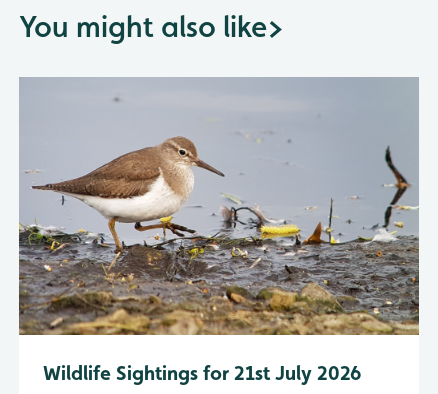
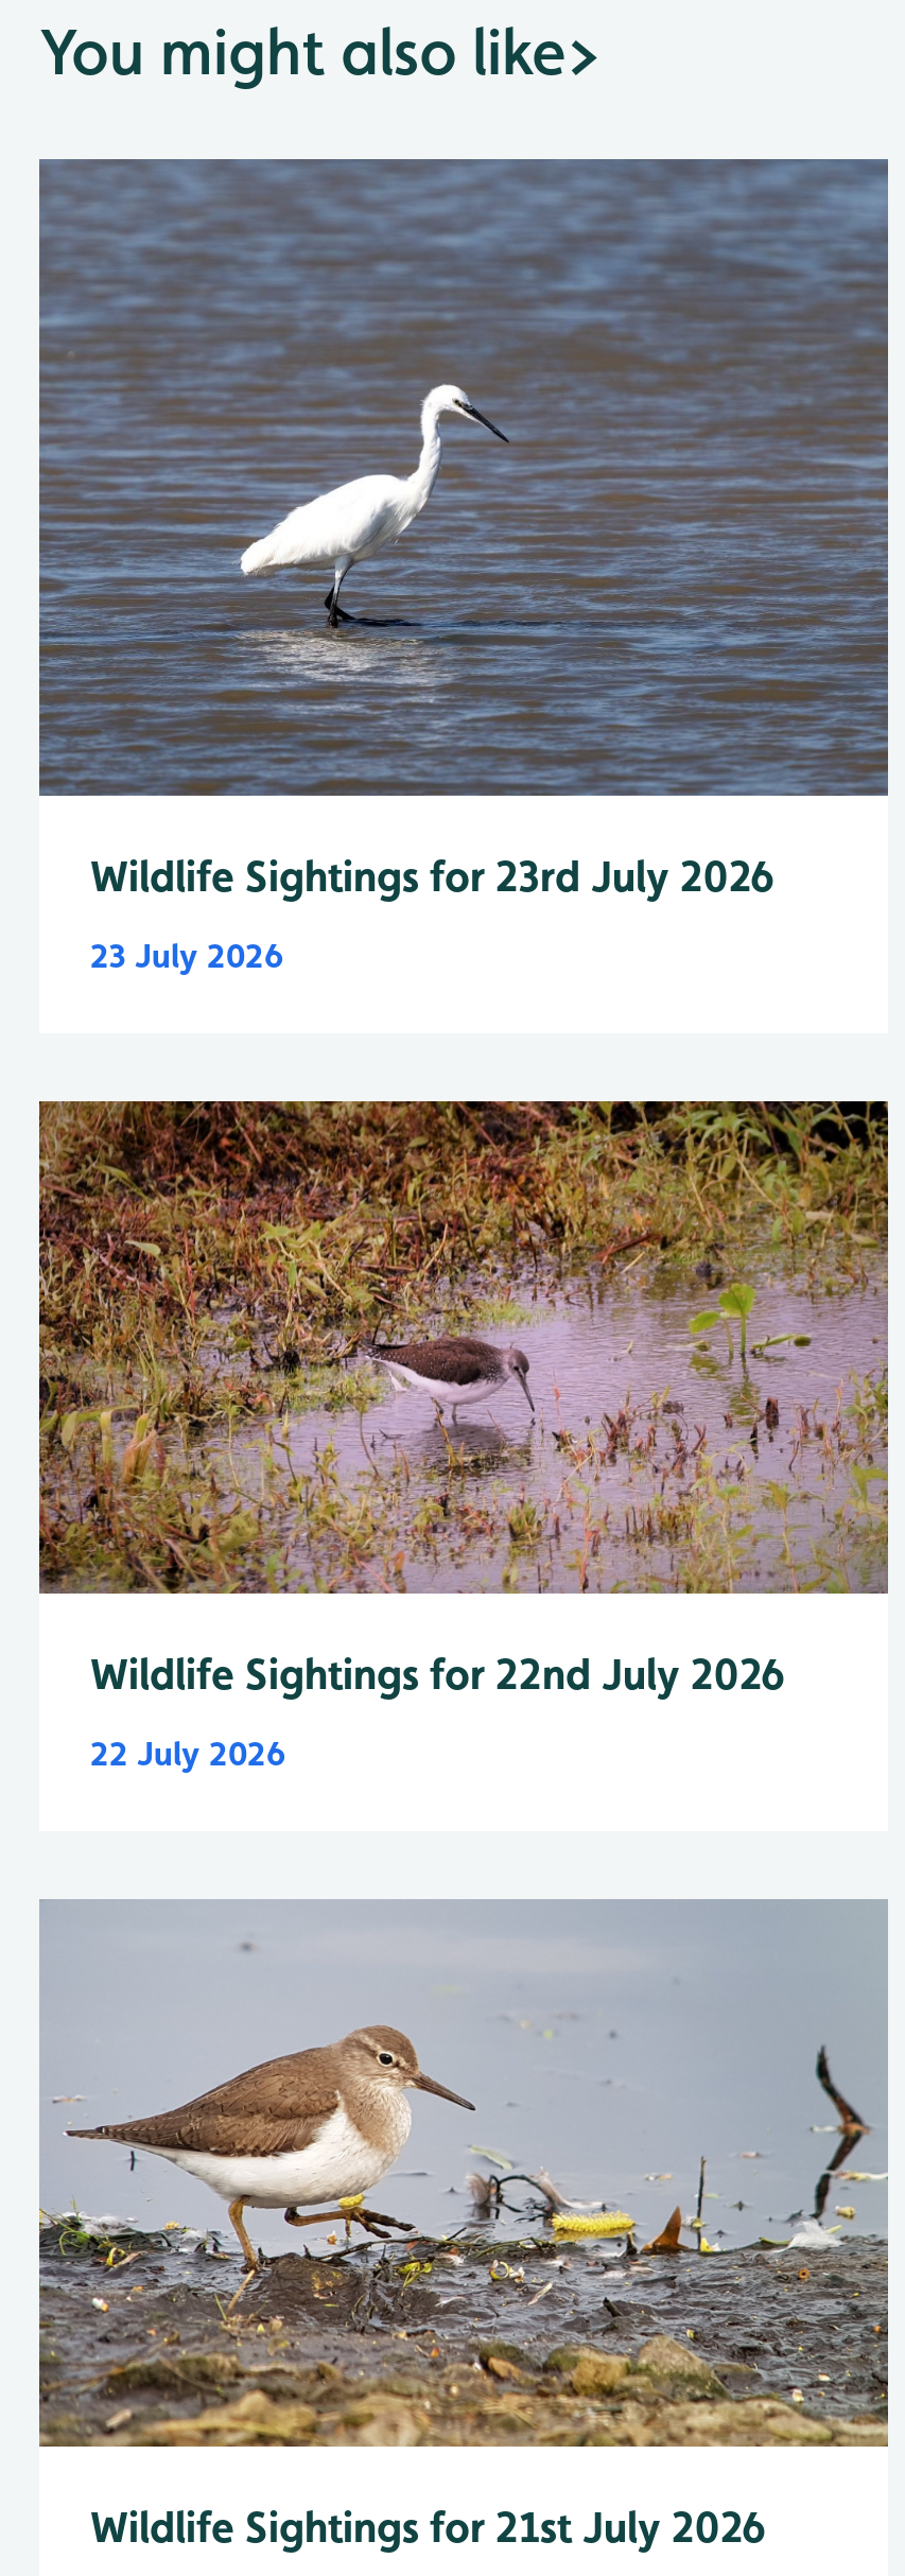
+ [image]
+ Wildlife Sightings for 23rd July 2026
+ 23 July 2026

+ [image]
+ Wildlife Sightings for 22nd July 2026
+ 22 July 2026
